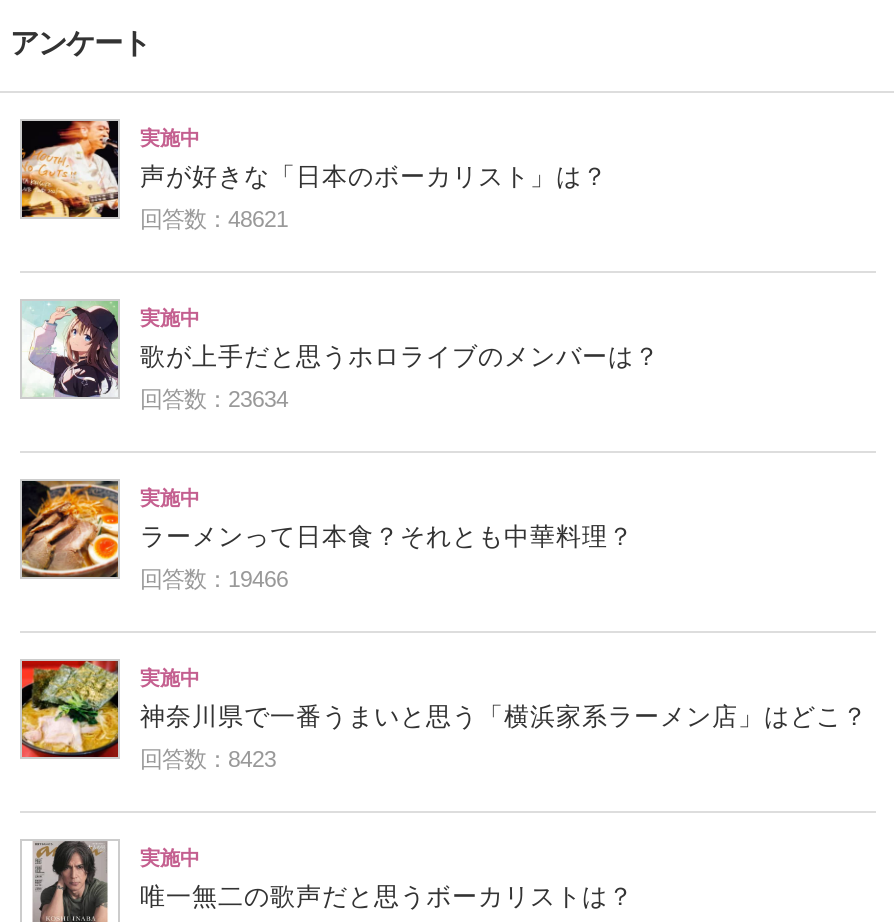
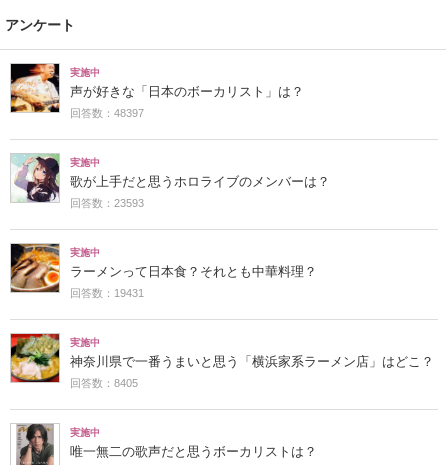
- 回答数：48621
+ 回答数：48397

- 回答数：23634
+ 回答数：23593

- 回答数：19466
+ 回答数：19431

- 回答数：8423
+ 回答数：8405
